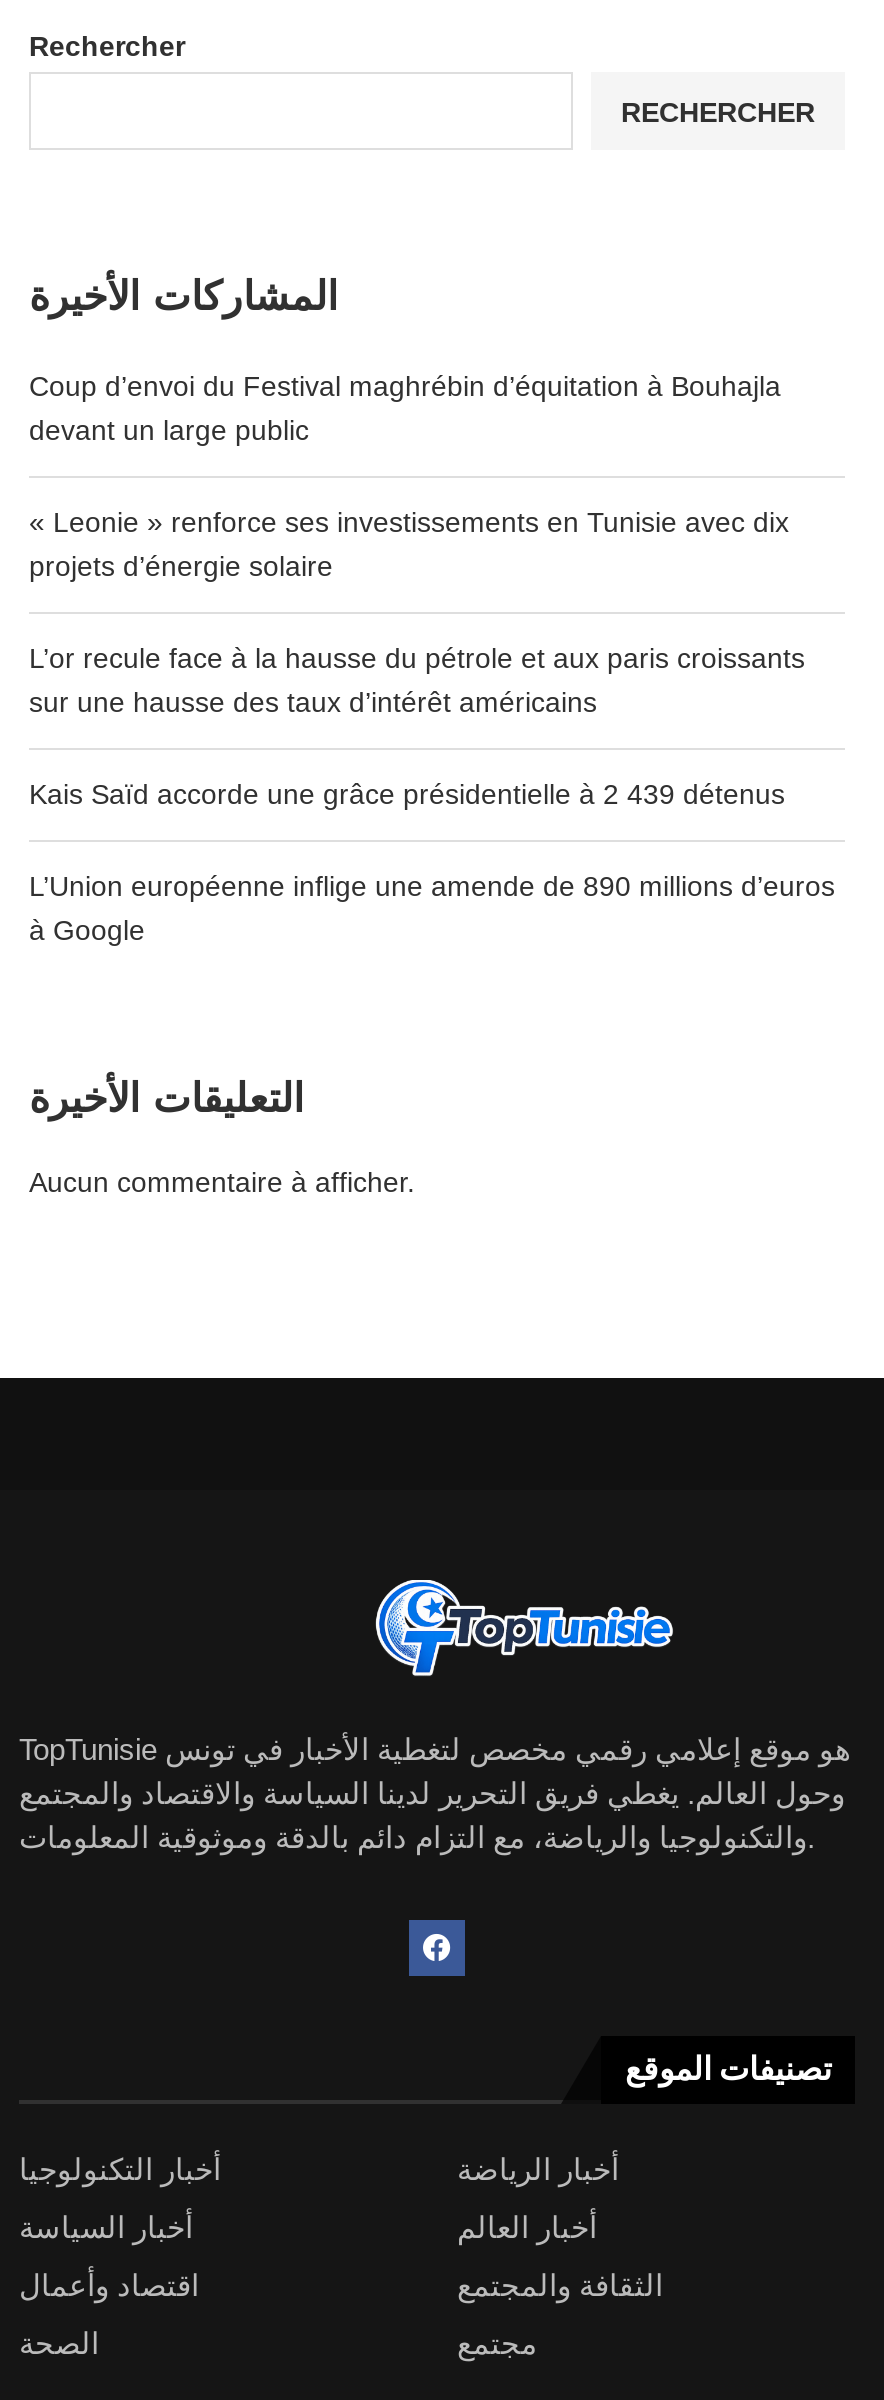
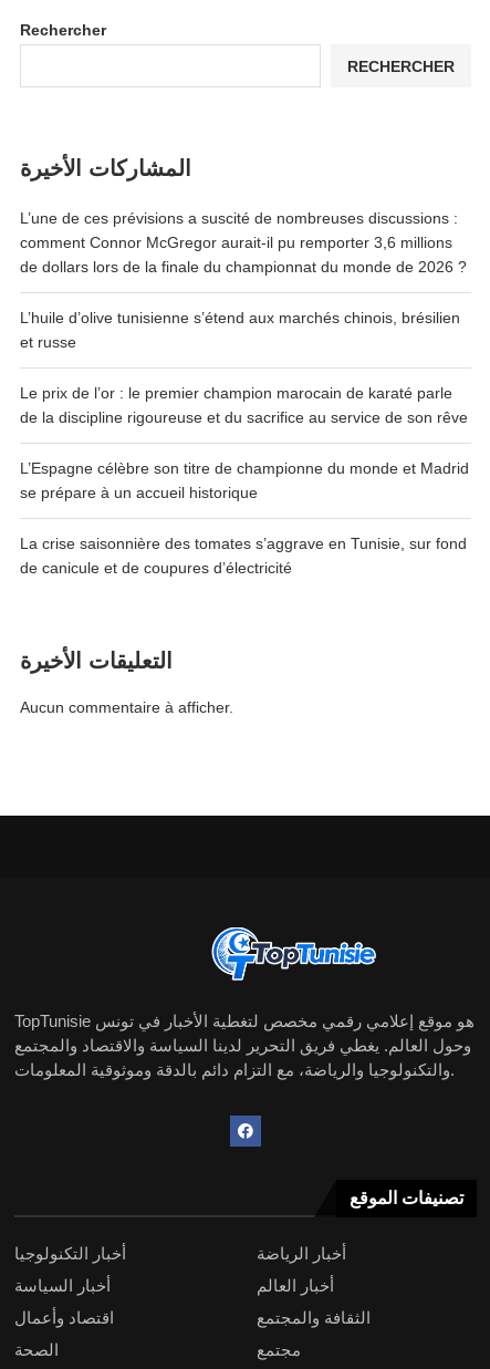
- Coup d’envoi du Festival maghrébin d’équitation à Bouhajla
- devant un large public
+ L’une de ces prévisions a suscité de nombreuses discussions :
+ comment Connor McGregor aurait-il pu remporter 3,6 millions
+ de dollars lors de la finale du championnat du monde de 2026 ?

- « Leonie » renforce ses investissements en Tunisie avec dix
- projets d’énergie solaire
+ L’huile d’olive tunisienne s’étend aux marchés chinois, brésilien
+ et russe

- L’or recule face à la hausse du pétrole et aux paris croissants
- sur une hausse des taux d’intérêt américains
+ Le prix de l’or : le premier champion marocain de karaté parle
+ de la discipline rigoureuse et du sacrifice au service de son rêve

- Kais Saïd accorde une grâce présidentielle à 2 439 détenus
+ L’Espagne célèbre son titre de championne du monde et Madrid
+ se prépare à un accueil historique

- L’Union européenne inflige une amende de 890 millions d’euros
- à Google
+ La crise saisonnière des tomates s’aggrave en Tunisie, sur fond
+ de canicule et de coupures d’électricité
